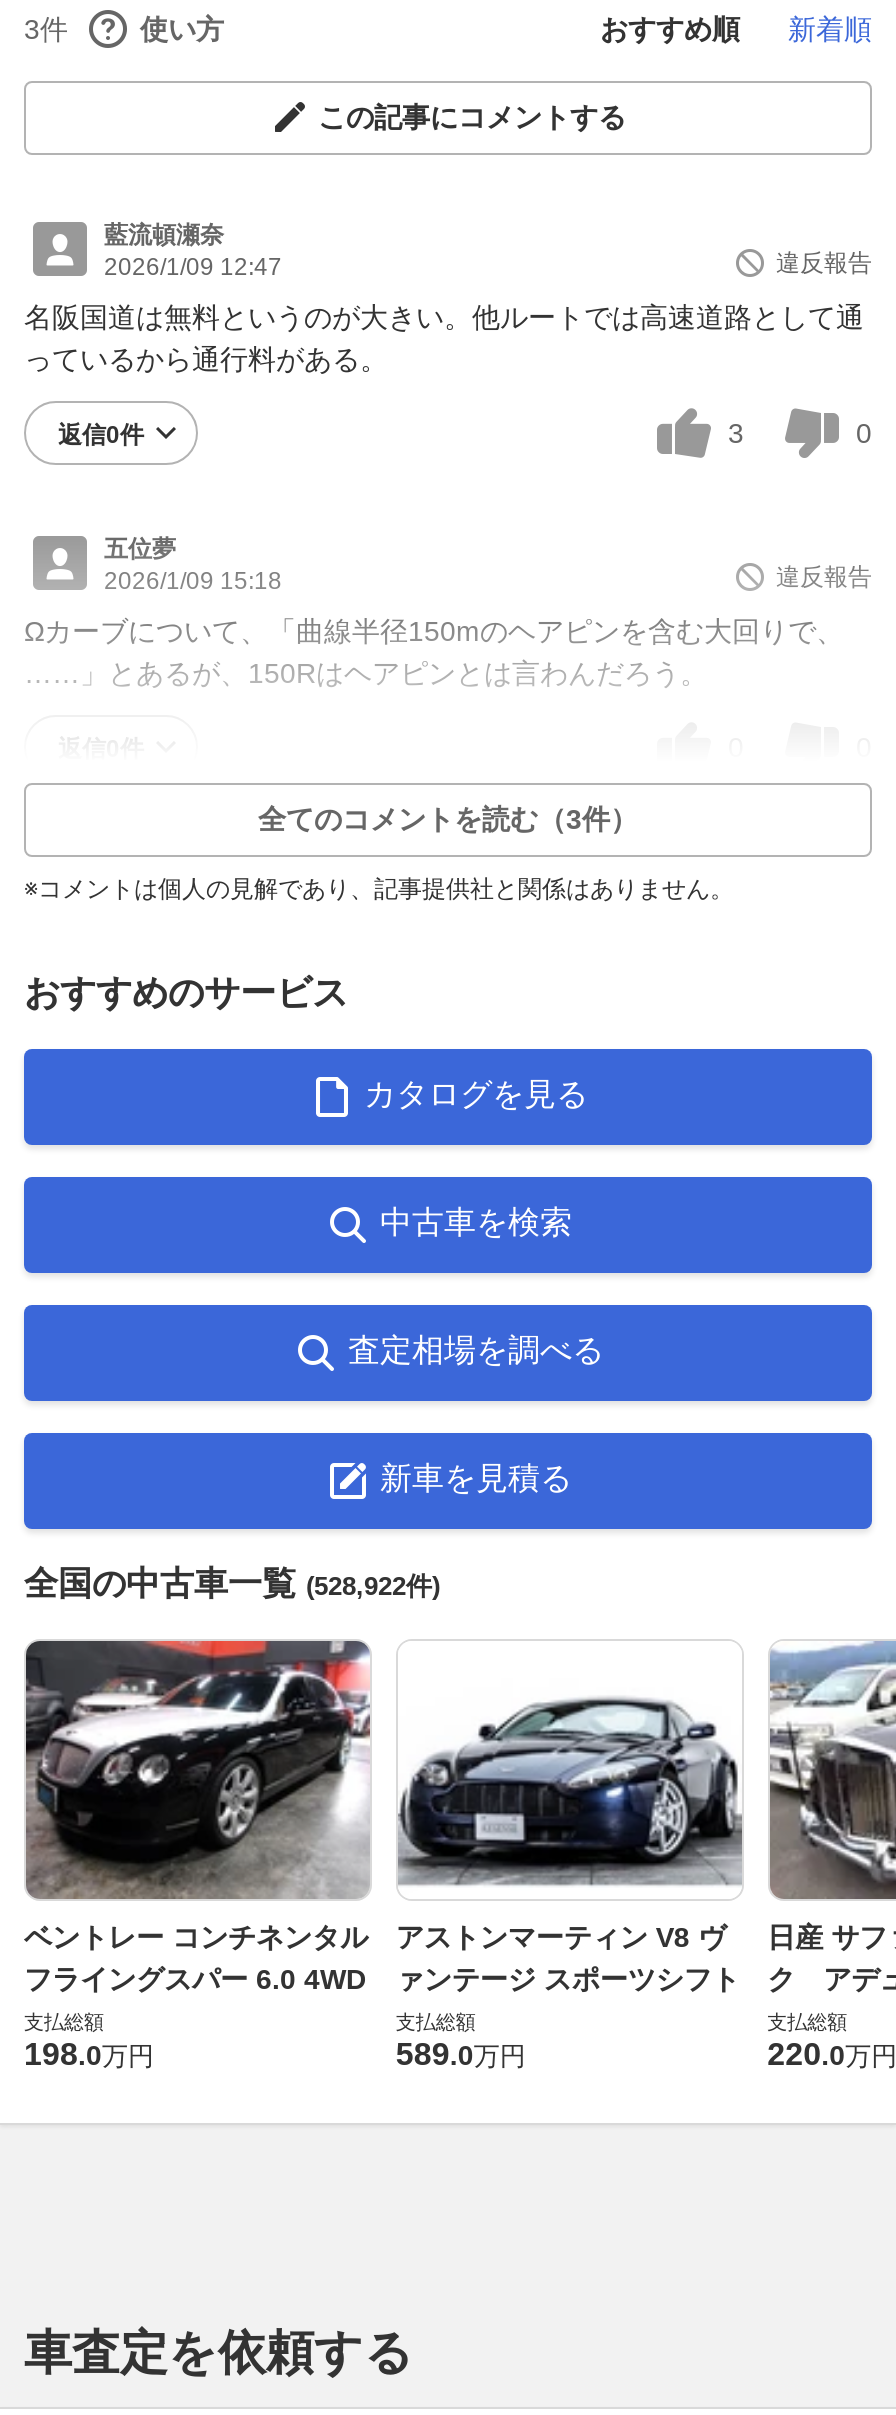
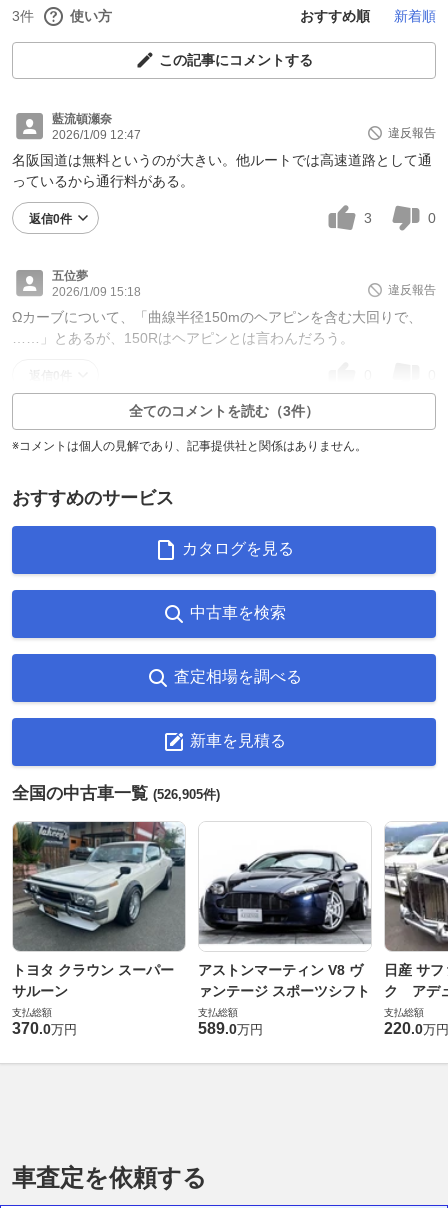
- 全国の中古車一覧(528,922件)
+ 全国の中古車一覧(526,905件)

- [image]
- ベントレー コンチネンタル
- フライングスパー 6.0 4WD
+ [image]
+ トヨタ クラウン スーパー
+ サルーン

- 198.0万円
+ 370.0万円
